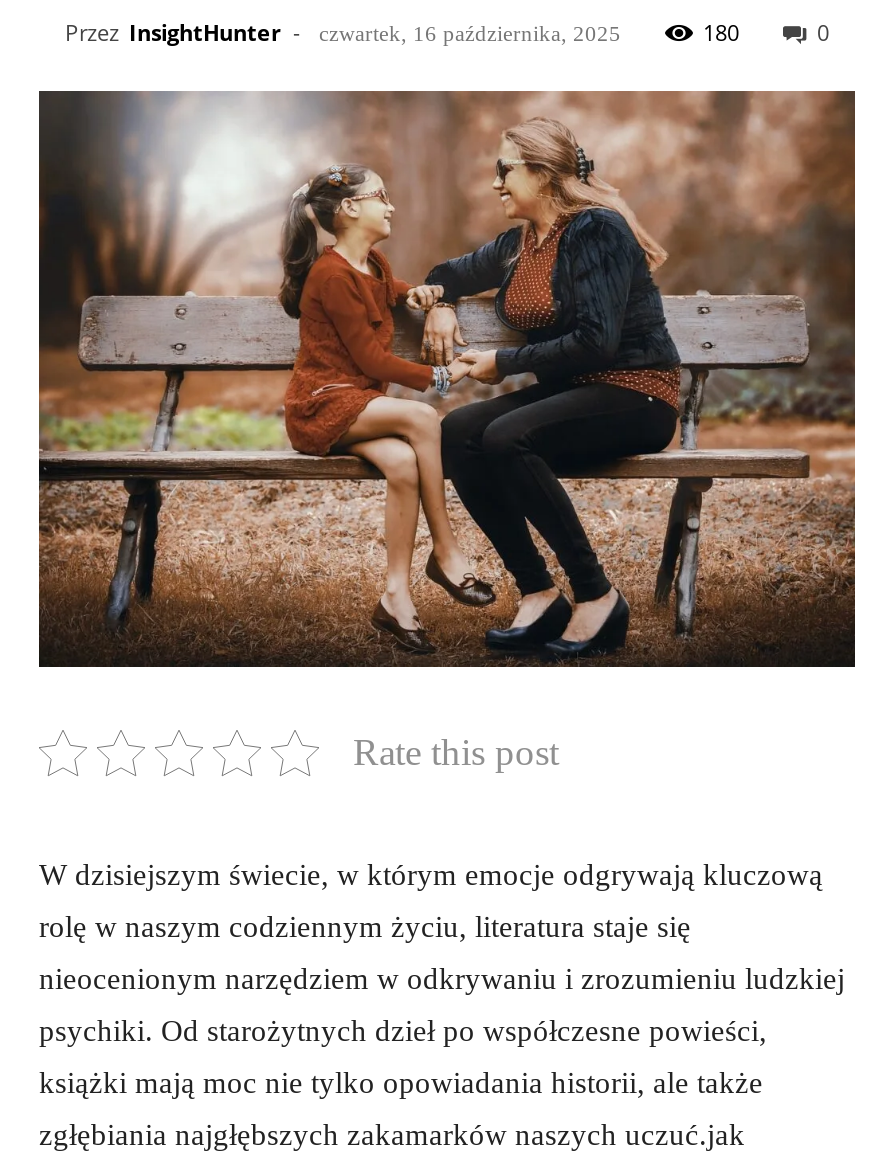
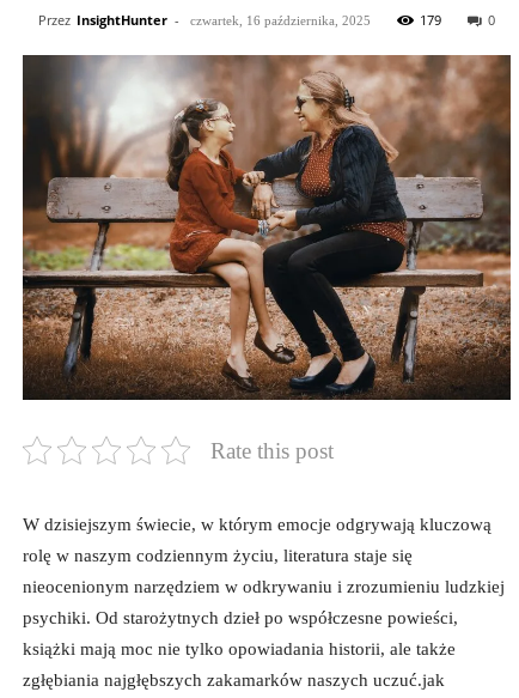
- 180
+ 179
